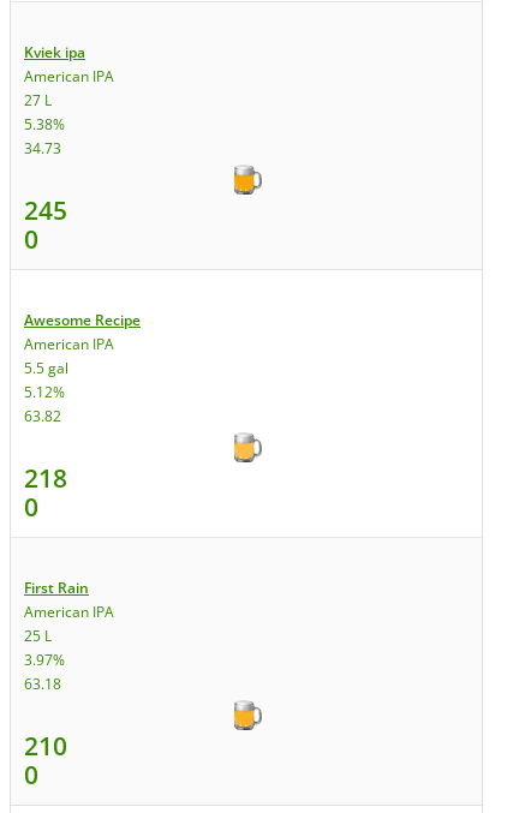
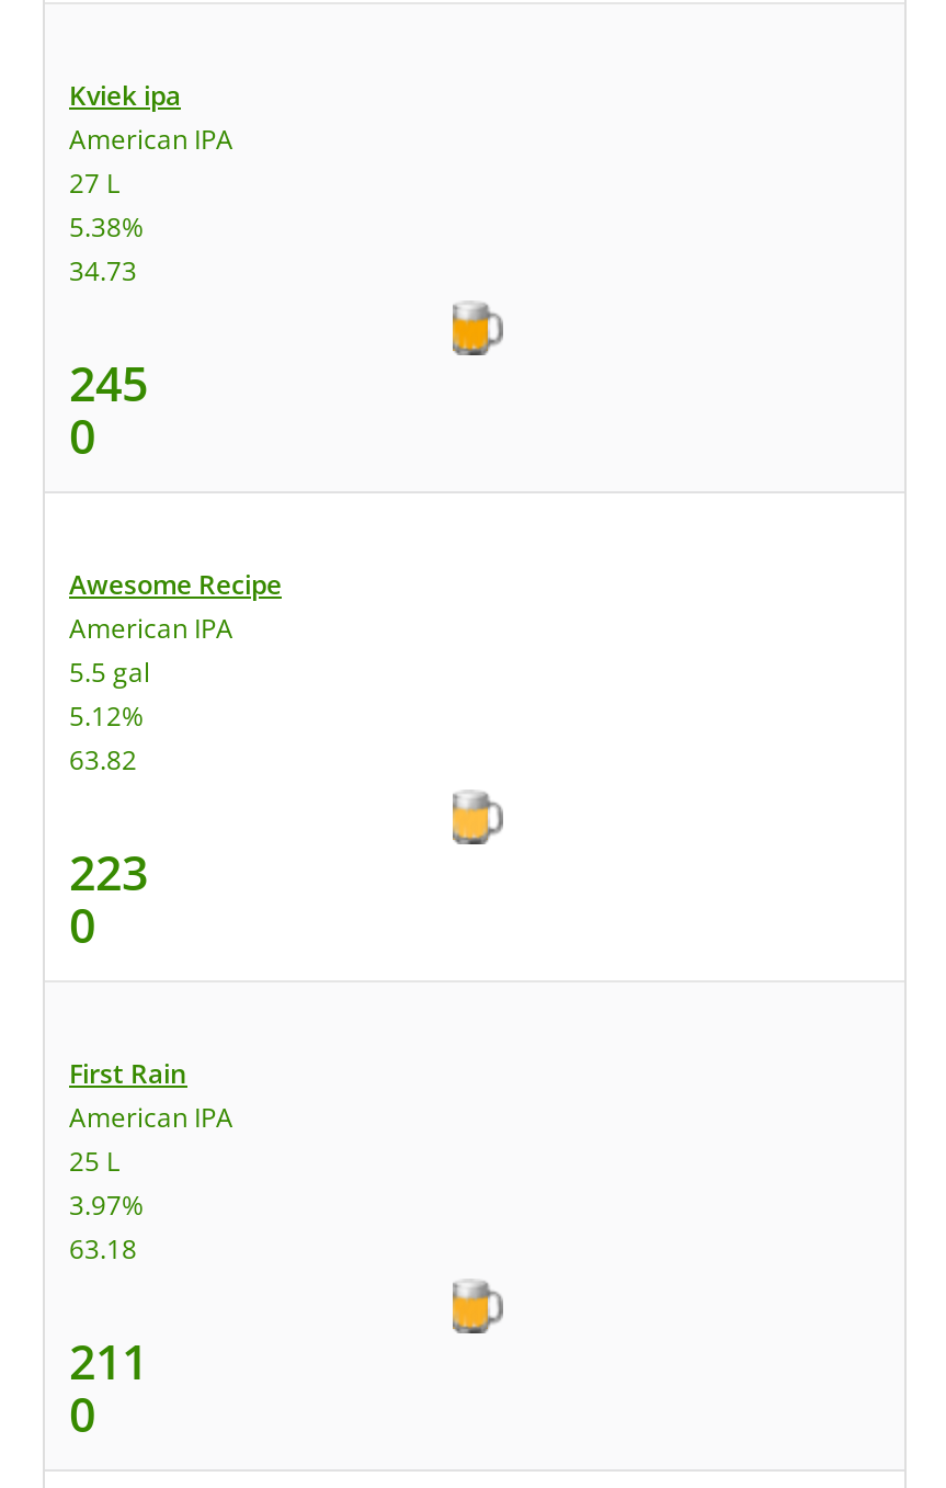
- 218
+ 223

- 210
+ 211
